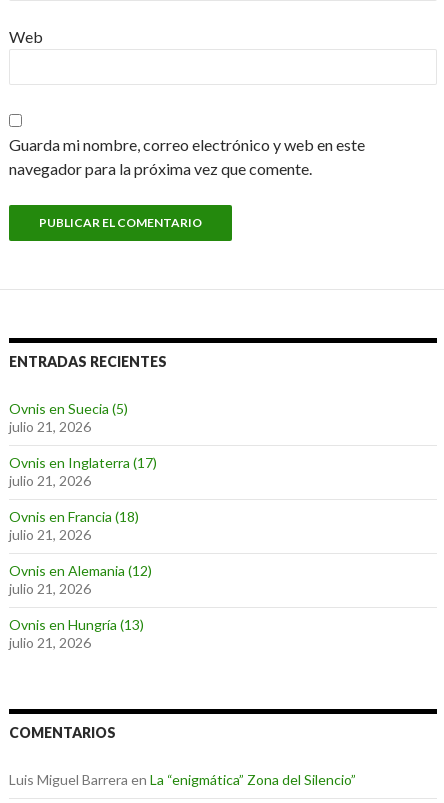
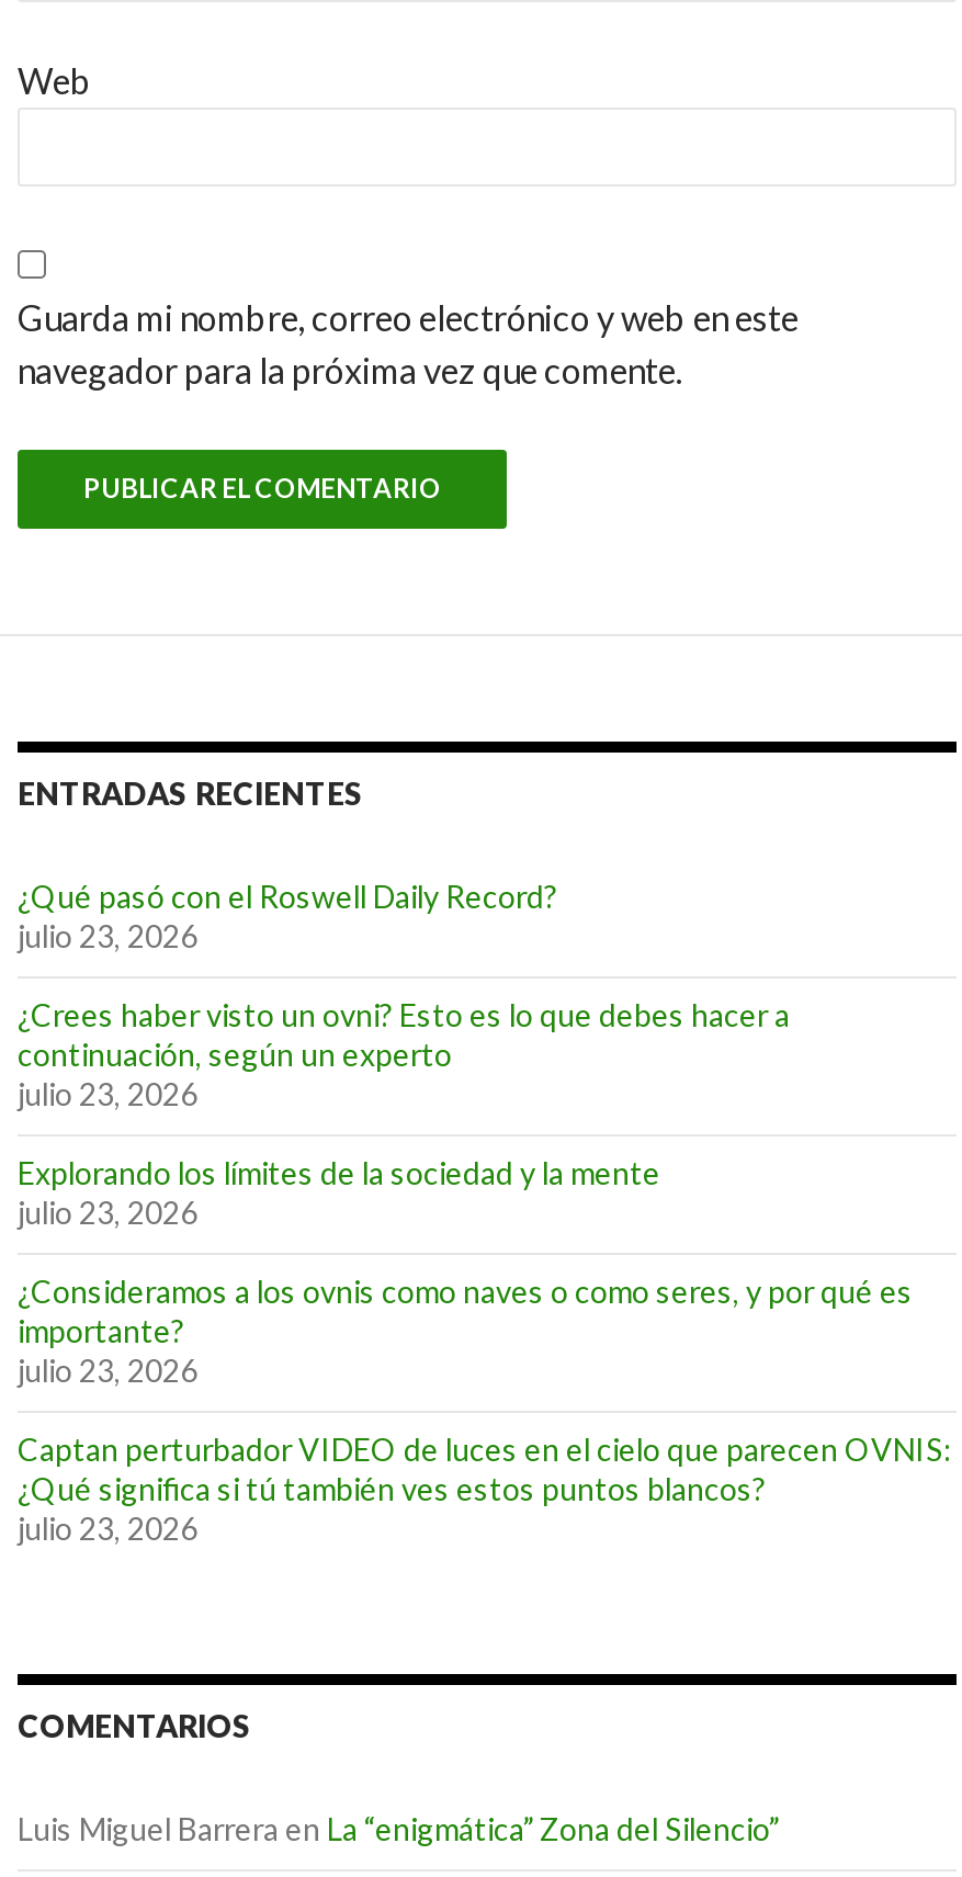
- Ovnis en Suecia (5)
- julio 21, 2026
+ ¿Qué pasó con el Roswell Daily Record?
+ julio 23, 2026

- Ovnis en Inglaterra (17)
- julio 21, 2026
+ ¿Crees haber visto un ovni? Esto es lo que debes hacer a
+ continuación, según un experto
+ julio 23, 2026

- Ovnis en Francia (18)
- julio 21, 2026
+ Explorando los límites de la sociedad y la mente
+ julio 23, 2026

- Ovnis en Alemania (12)
- julio 21, 2026
+ ¿Consideramos a los ovnis como naves o como seres, y por qué es
+ importante?
+ julio 23, 2026

- Ovnis en Hungría (13)
- julio 21, 2026
+ Captan perturbador VIDEO de luces en el cielo que parecen OVNIS:
+ ¿Qué significa si tú también ves estos puntos blancos?
+ julio 23, 2026
